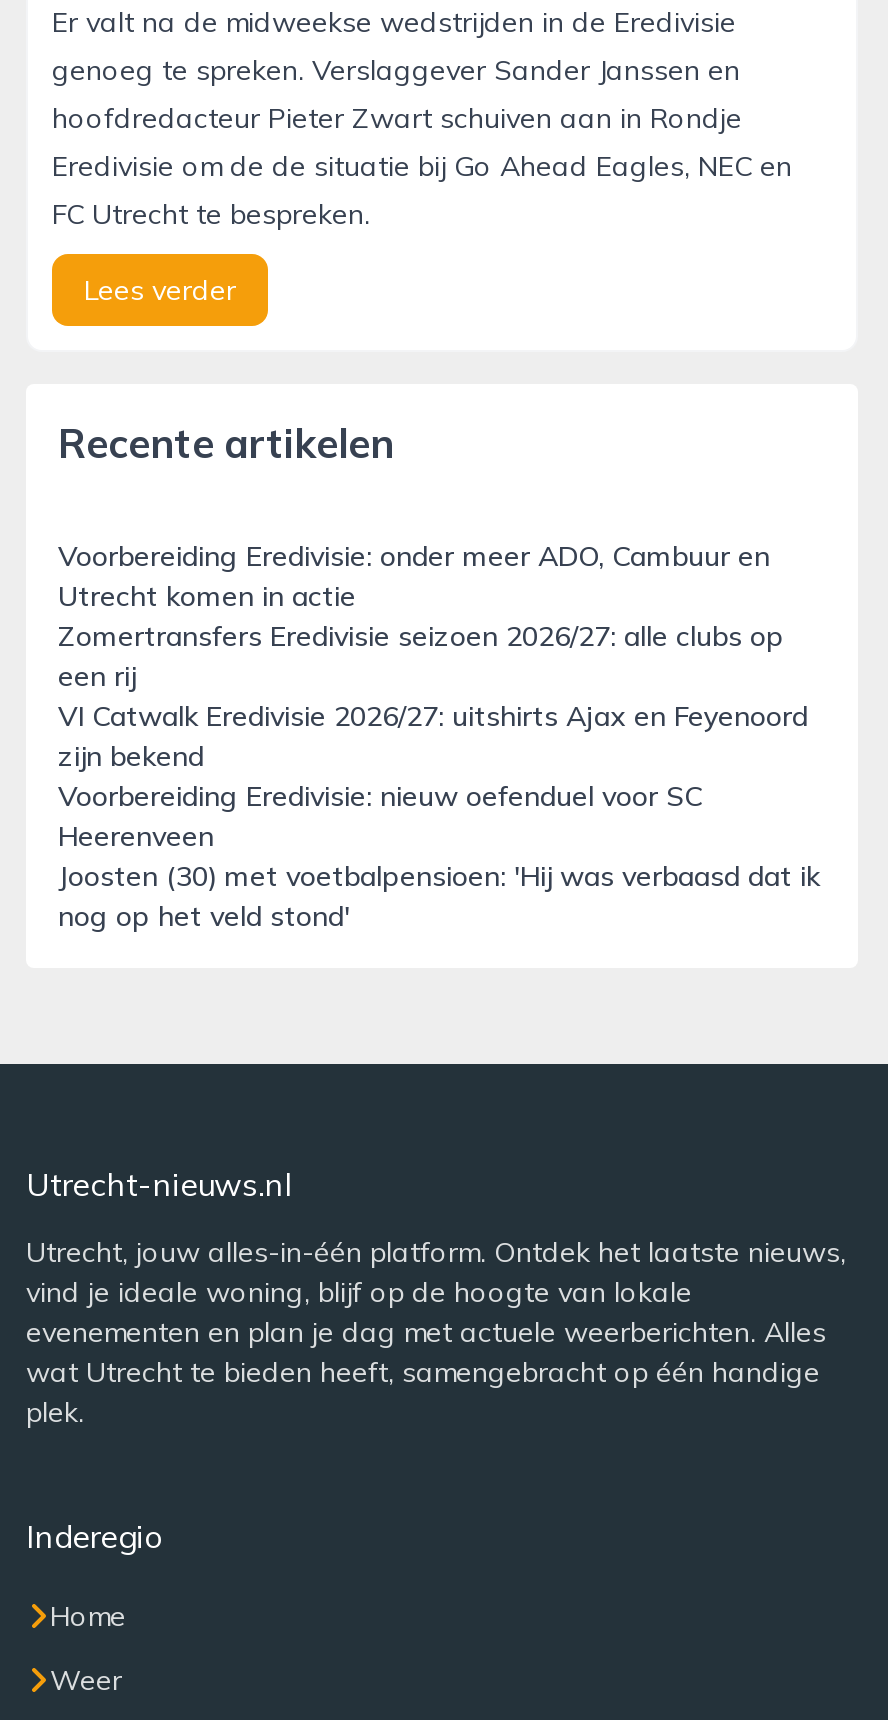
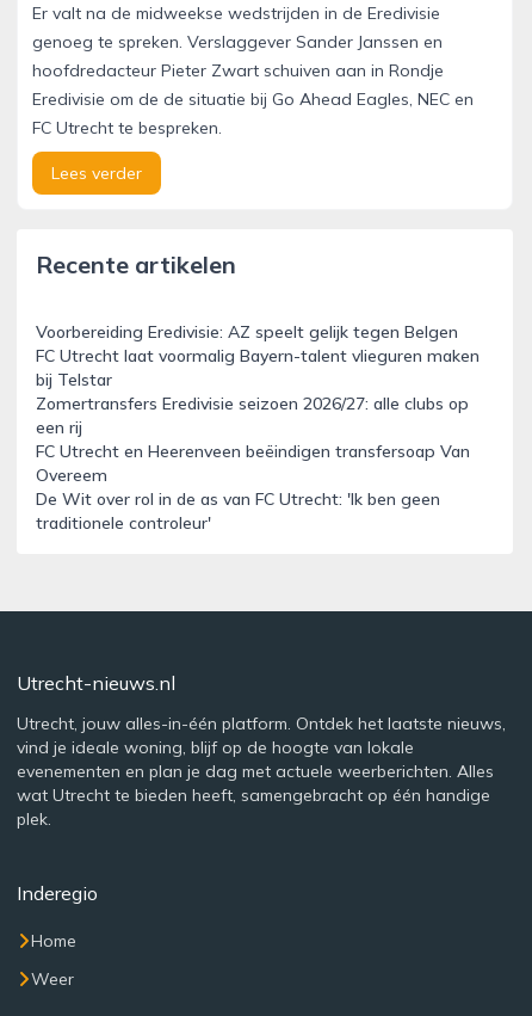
- Voorbereiding Eredivisie: onder meer ADO, Cambuur en
- Utrecht komen in actie
+ Voorbereiding Eredivisie: AZ speelt gelijk tegen Belgen
+ FC Utrecht laat voormalig Bayern-talent vlieguren maken
+ bij Telstar

moved down: Zomertransfers Eredivisie seizoen 2026/27: alle clubs op | een rij

- VI Catwalk Eredivisie 2026/27: uitshirts Ajax en Feyenoord
- zijn bekend
- Voorbereiding Eredivisie: nieuw oefenduel voor SC
- Heerenveen
- Joosten (30) met voetbalpensioen: 'Hij was verbaasd dat ik
- nog op het veld stond'
+ FC Utrecht en Heerenveen beëindigen transfersoap Van
+ Overeem
+ De Wit over rol in de as van FC Utrecht: 'Ik ben geen
+ traditionele controleur'
